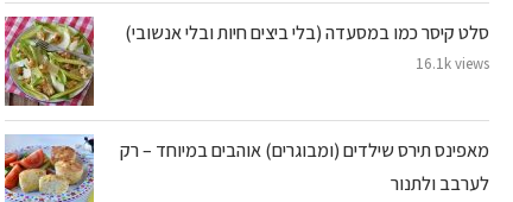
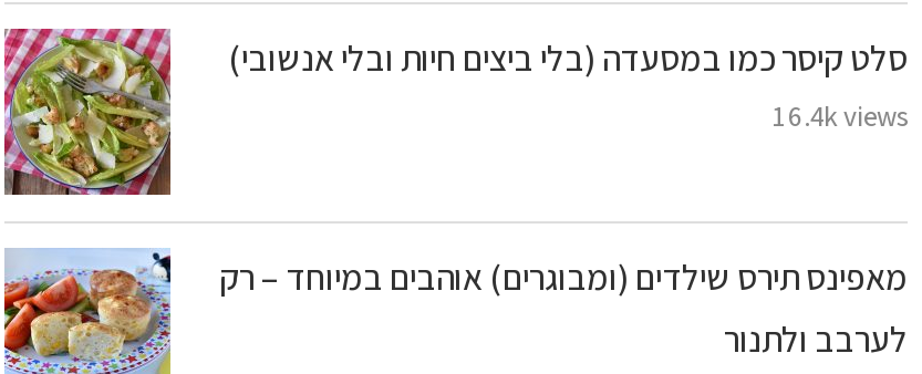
- 16.1k views
+ 16.4k views
